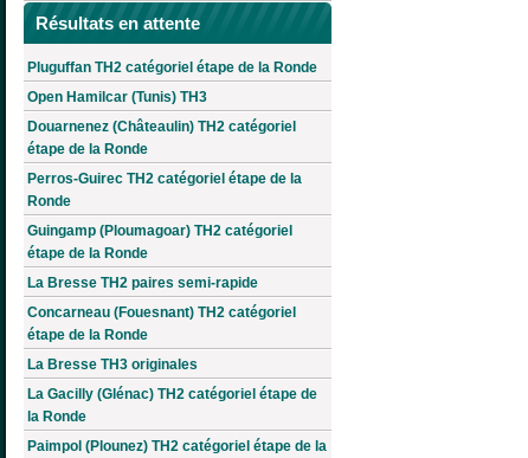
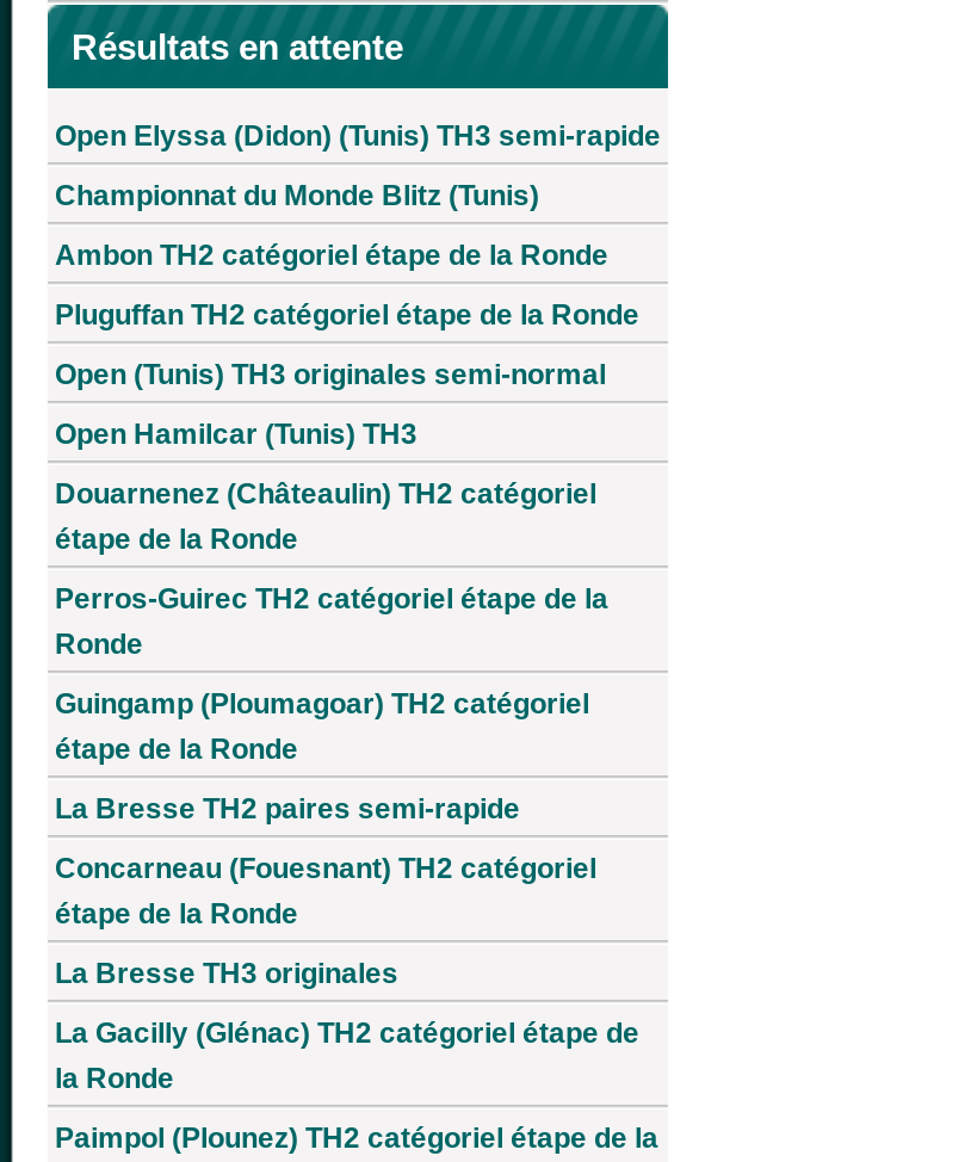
+ Open Elyssa (Didon) (Tunis) TH3 semi-rapide
+ Championnat du Monde Blitz (Tunis)
+ Ambon TH2 catégoriel étape de la Ronde

+ Open (Tunis) TH3 originales semi-normal
